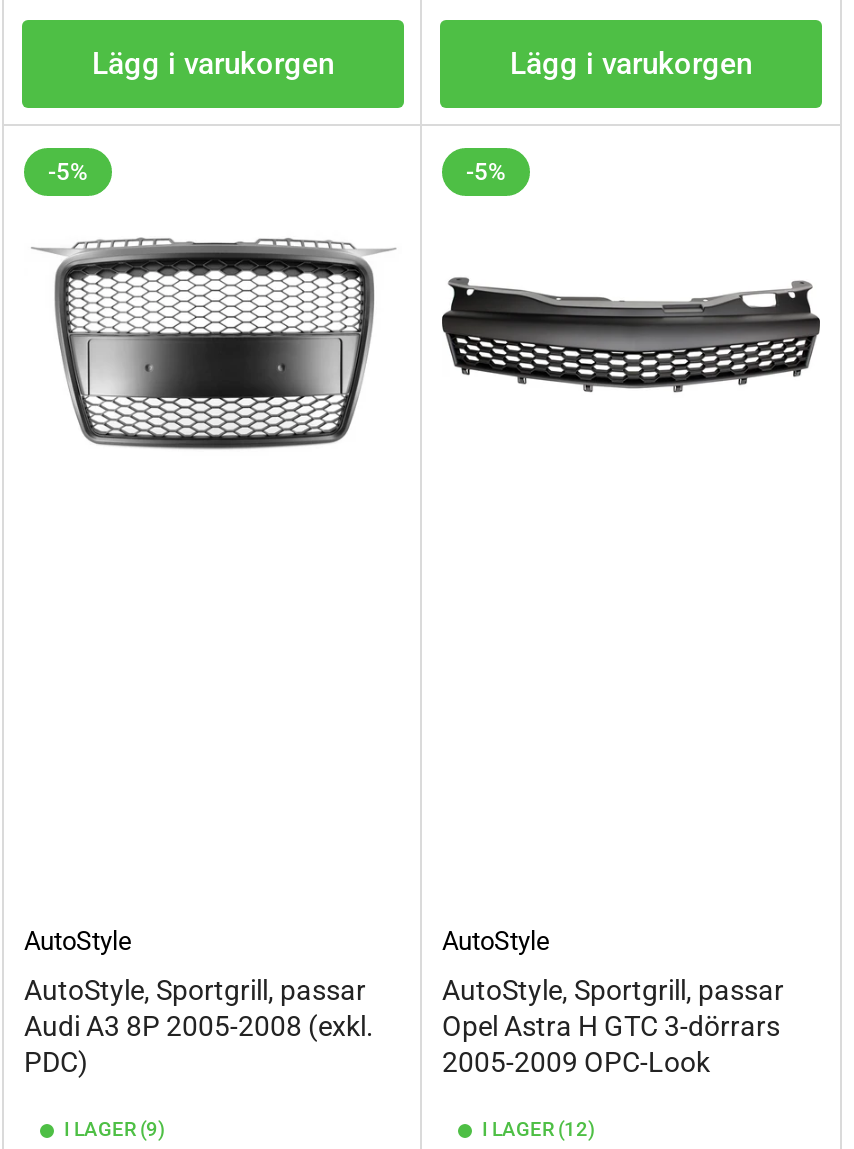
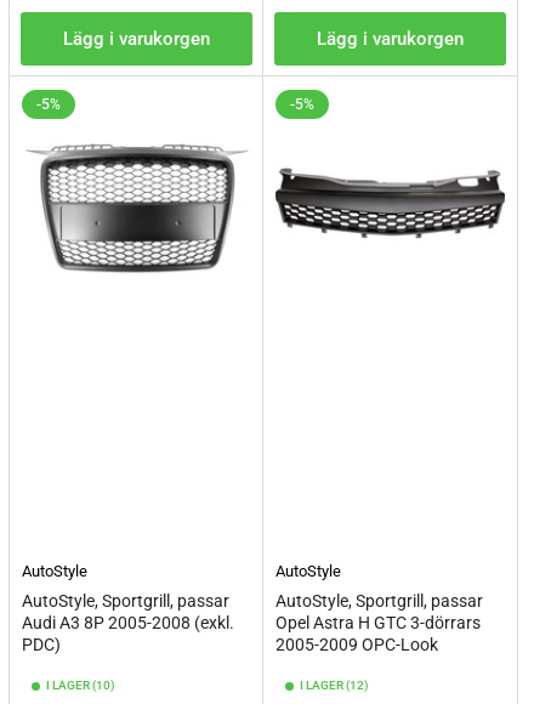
- I LAGER (9)
+ I LAGER (10)
